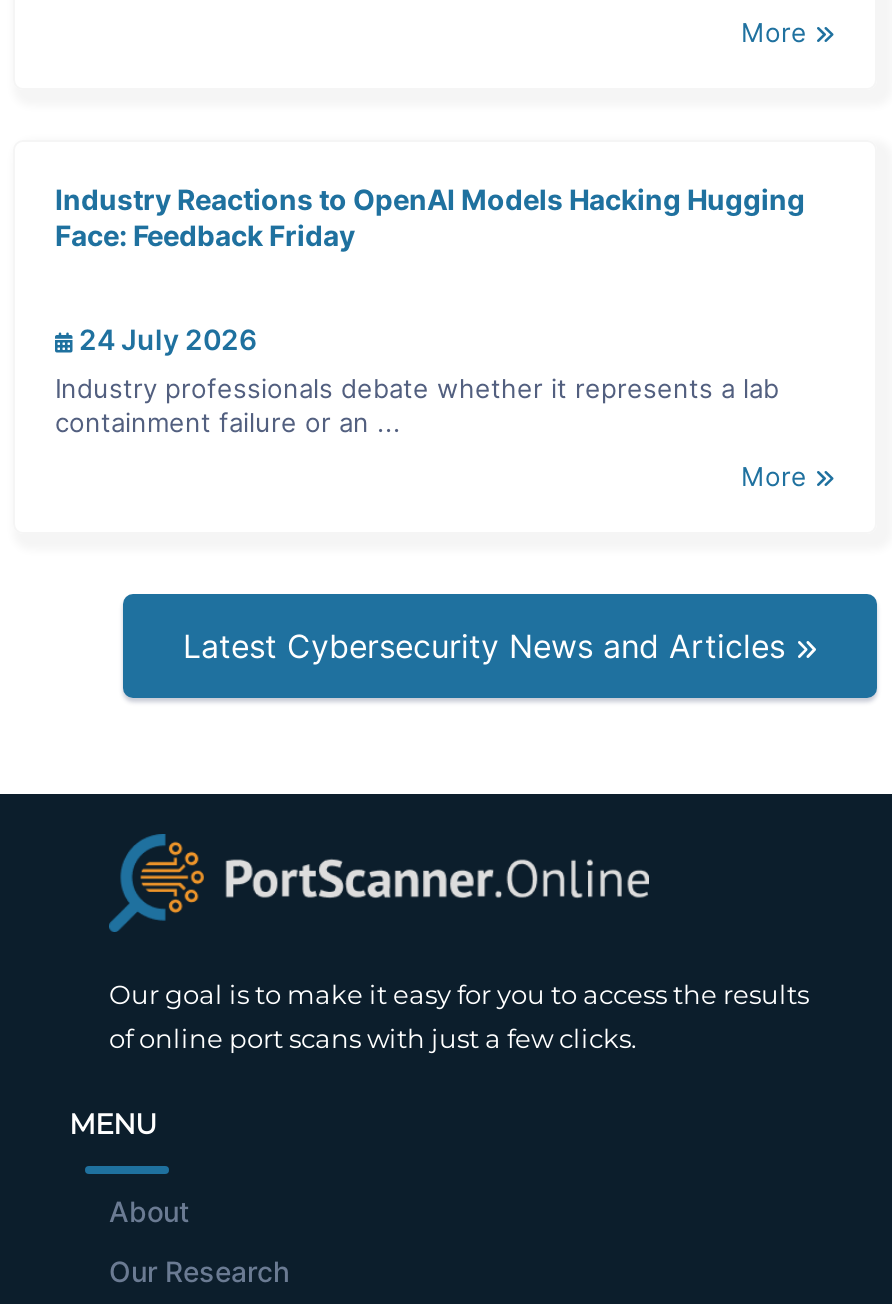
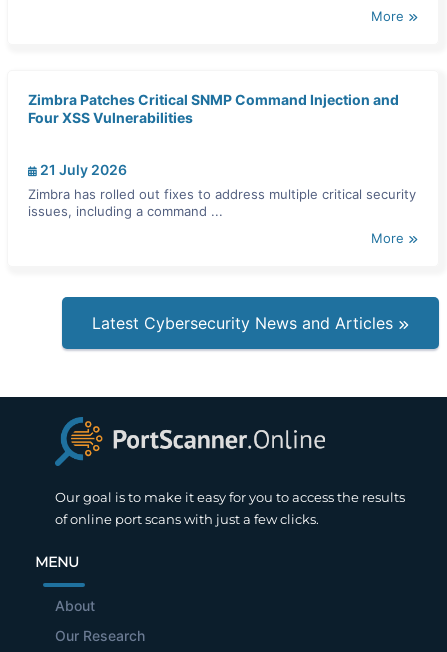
- Industry Reactions to OpenAI Models Hacking Hugging
- Face: Feedback Friday
+ Zimbra Patches Critical SNMP Command Injection and
+ Four XSS Vulnerabilities

- 24 July 2026
+ 21 July 2026

- Industry professionals debate whether it represents a lab
- containment failure or an ...
+ Zimbra has rolled out fixes to address multiple critical security
+ issues, including a command ...
